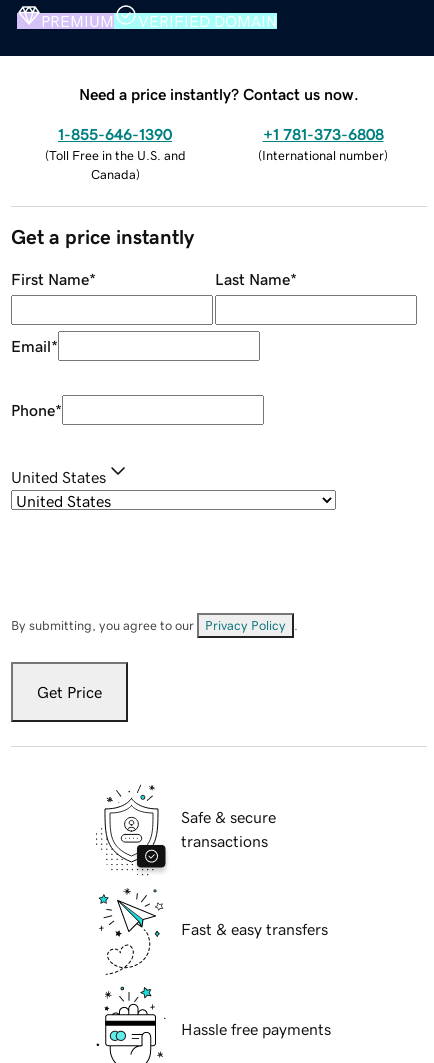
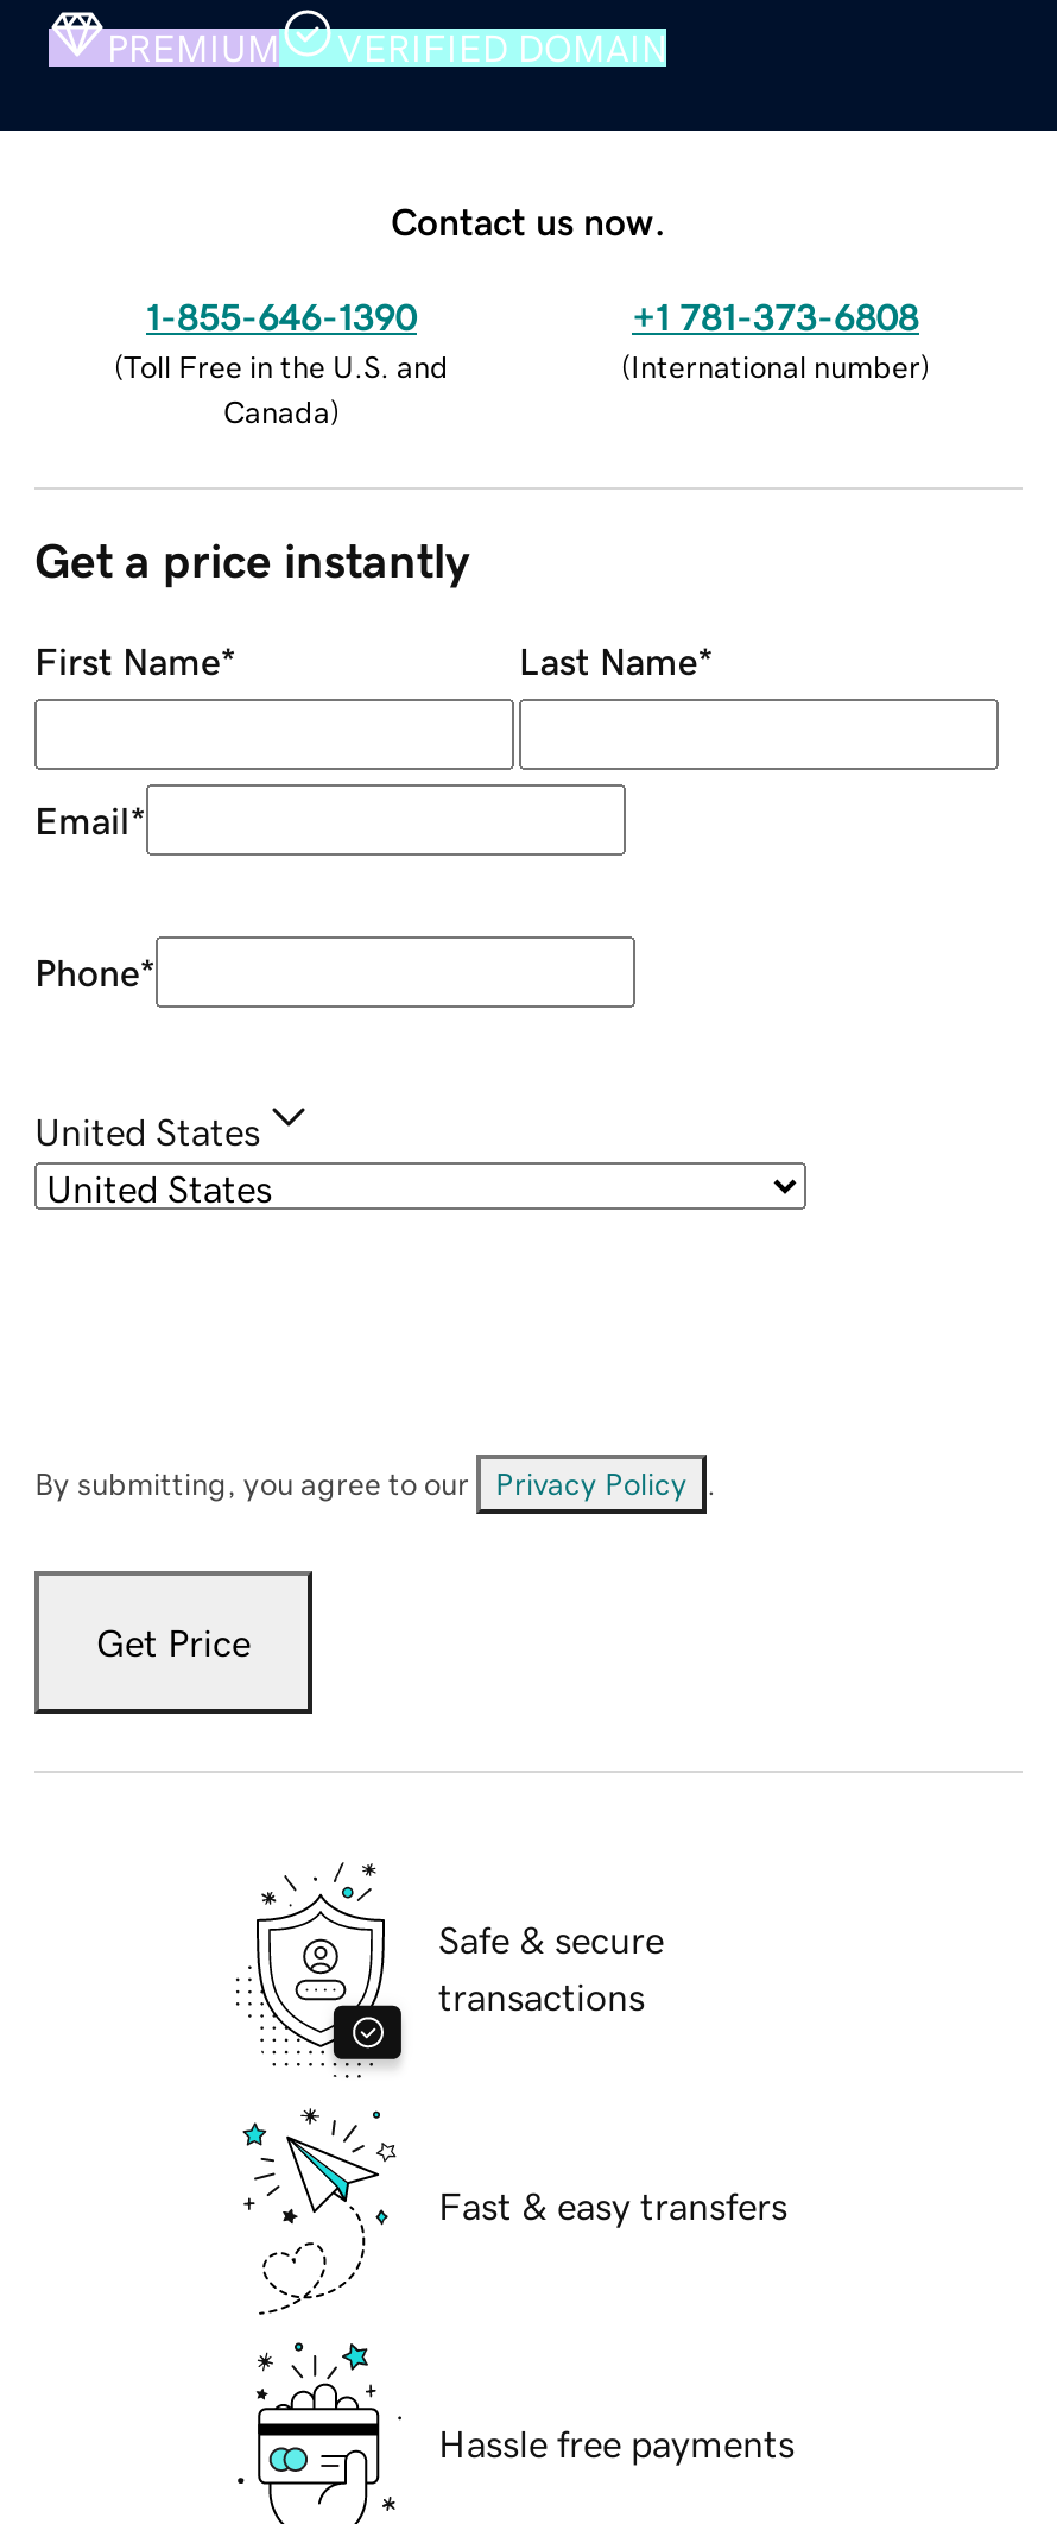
- Need a price instantly? Contact us now.
+ Contact us now.
